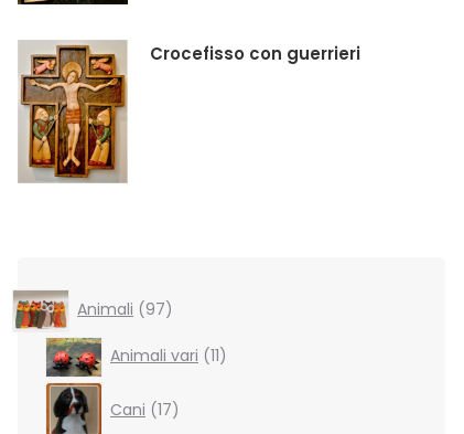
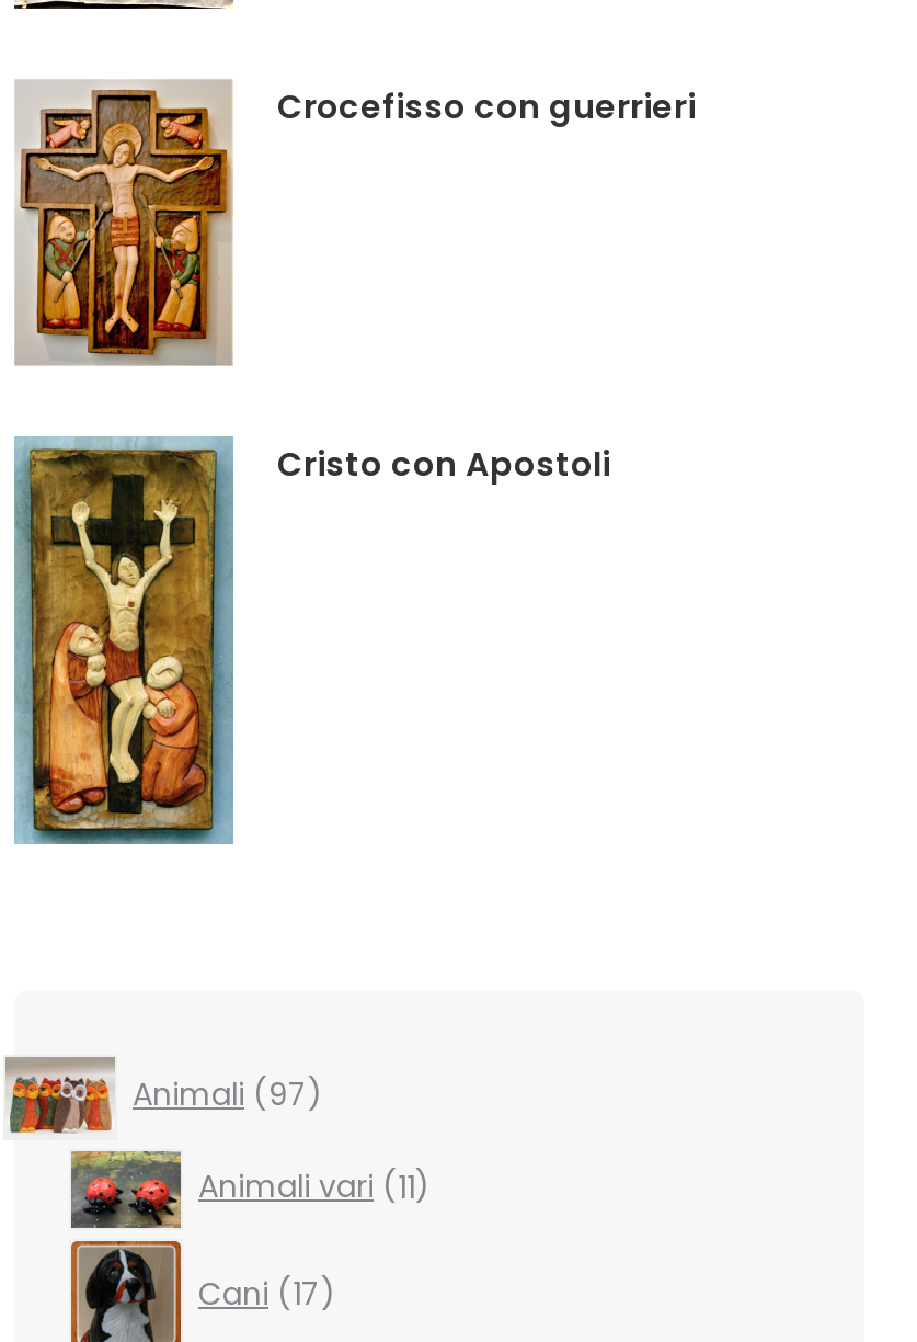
+ [image]
+ Cristo con Apostoli
